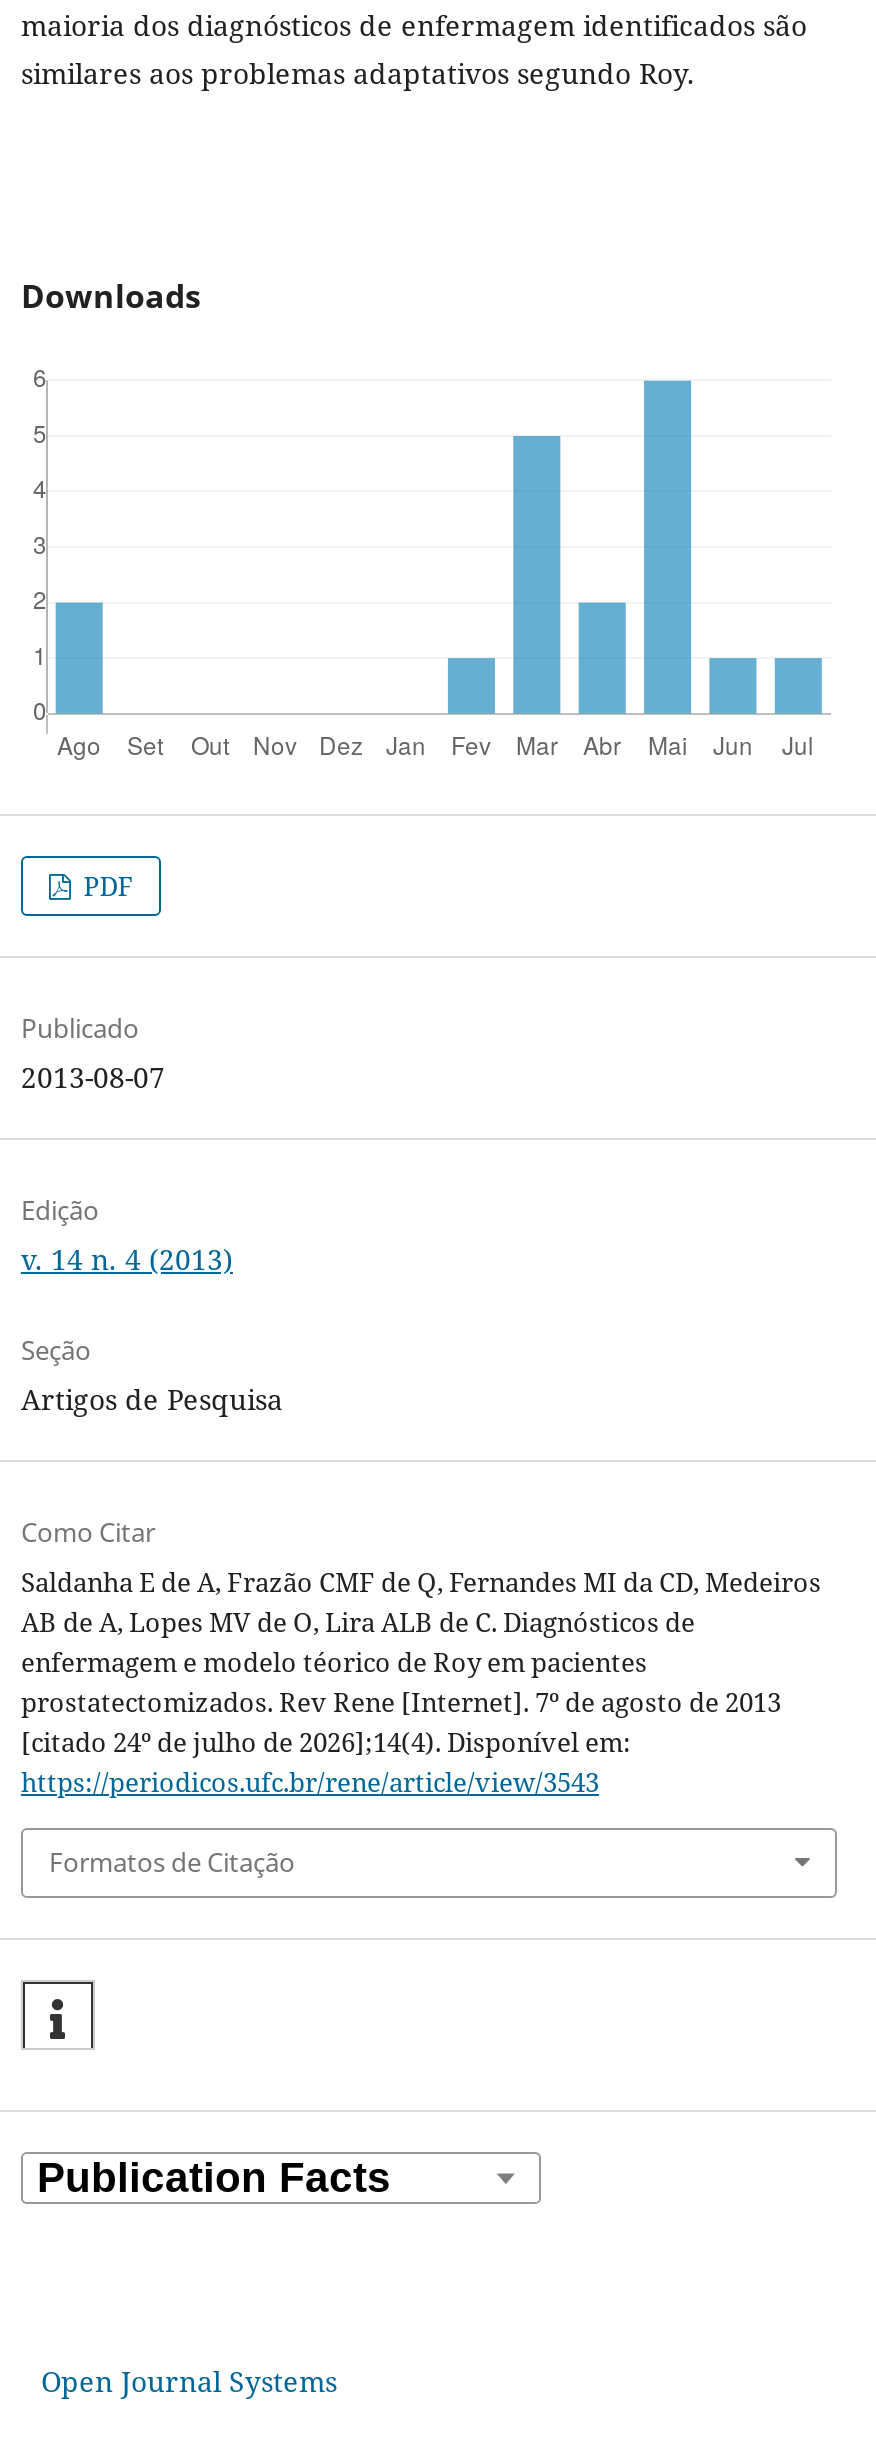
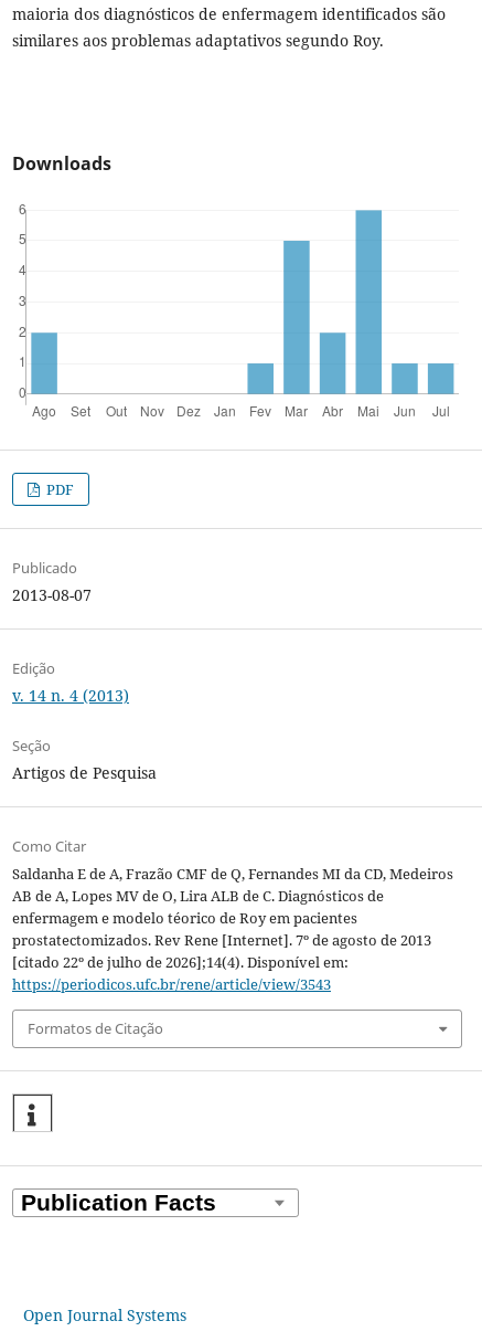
- [citado 24º de julho de 2026];14(4). Disponível em:
+ [citado 22º de julho de 2026];14(4). Disponível em:
